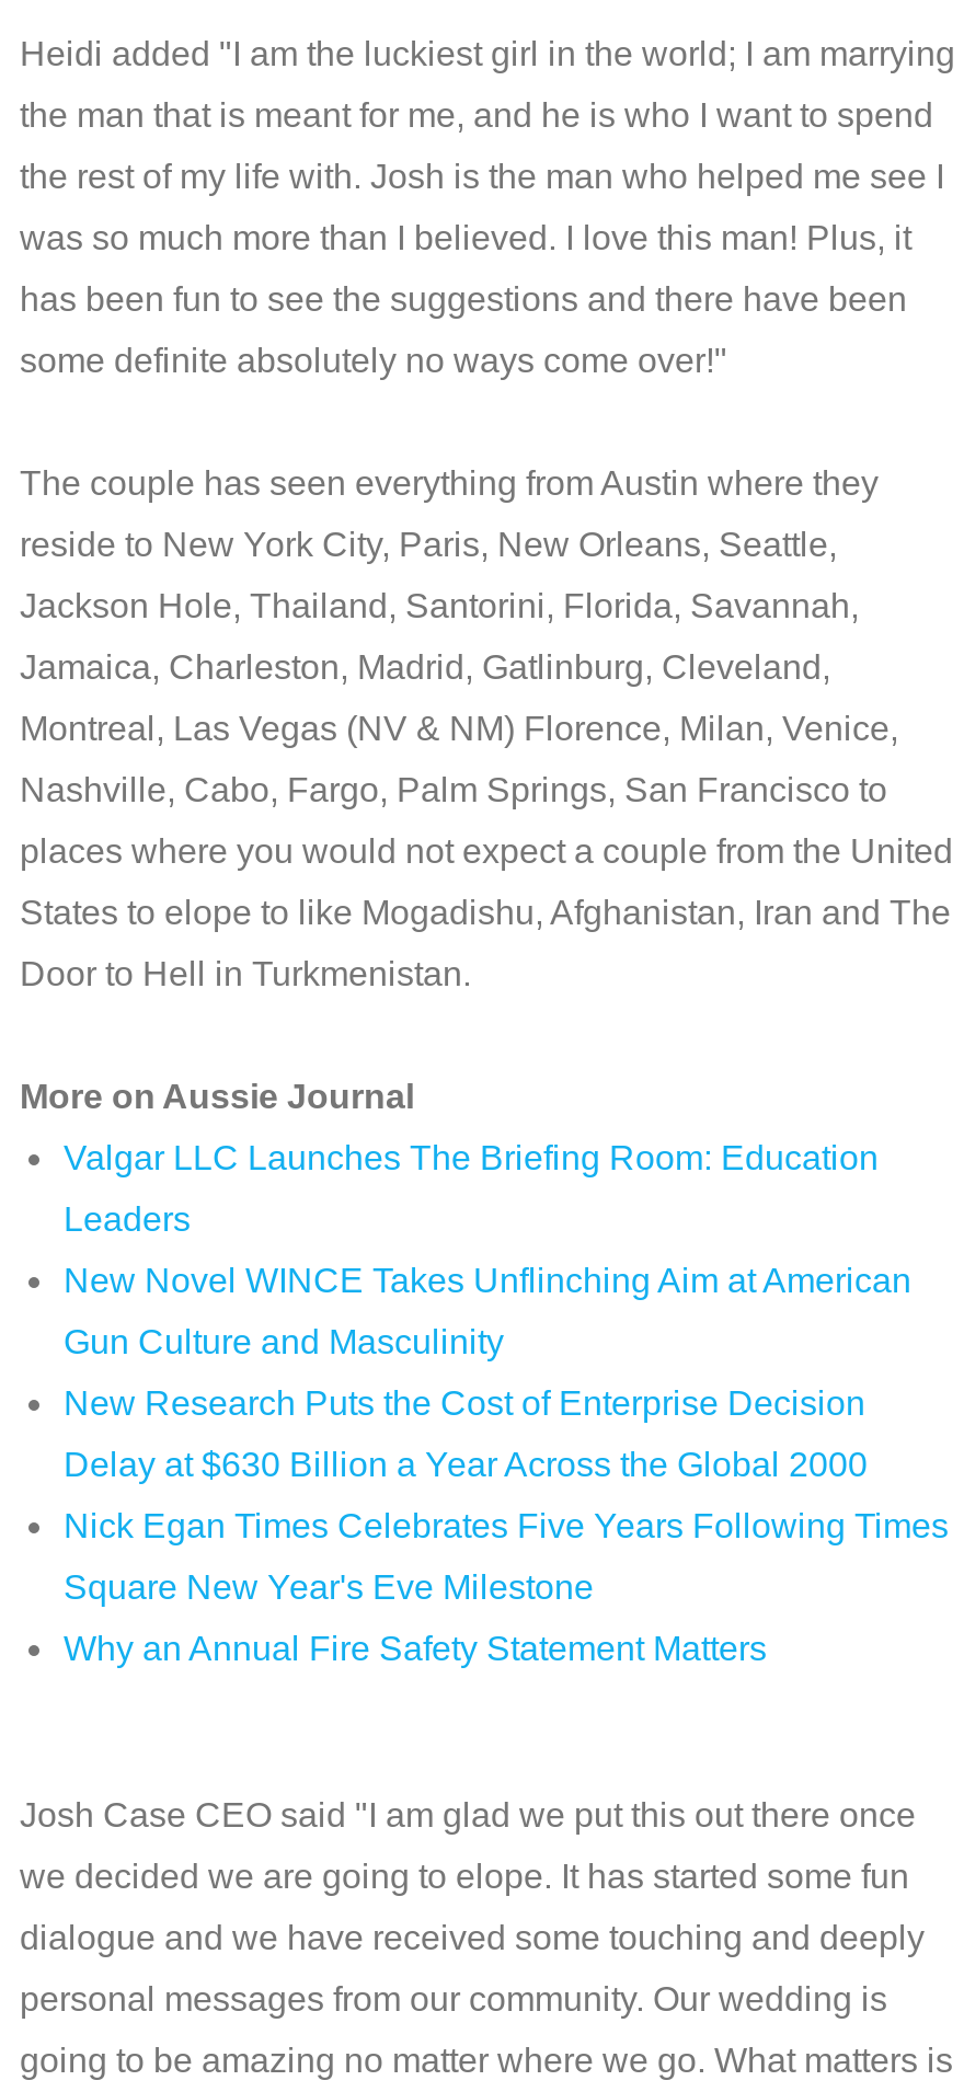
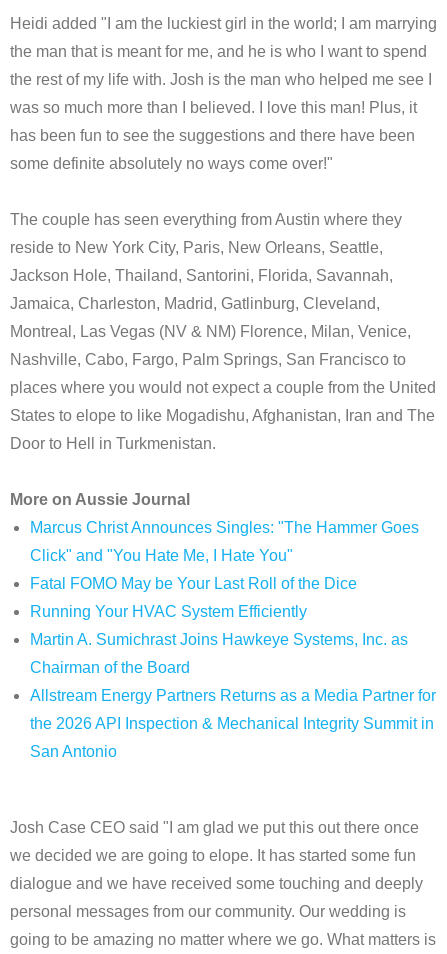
- Valgar LLC Launches The Briefing Room: Education
+ Marcus Christ Announces Singles: "The Hammer Goes

- Leaders
+ Click" and "You Hate Me, I Hate You"

- New Novel WINCE Takes Unflinching Aim at American
+ Fatal FOMO May be Your Last Roll of the Dice

- Gun Culture and Masculinity
+ Running Your HVAC System Efficiently

- New Research Puts the Cost of Enterprise Decision
+ Martin A. Sumichrast Joins Hawkeye Systems, Inc. as

- Delay at $630 Billion a Year Across the Global 2000
+ Chairman of the Board

- Nick Egan Times Celebrates Five Years Following Times
+ Allstream Energy Partners Returns as a Media Partner for

- Square New Year's Eve Milestone
+ the 2026 API Inspection & Mechanical Integrity Summit in

- Why an Annual Fire Safety Statement Matters
+ San Antonio
